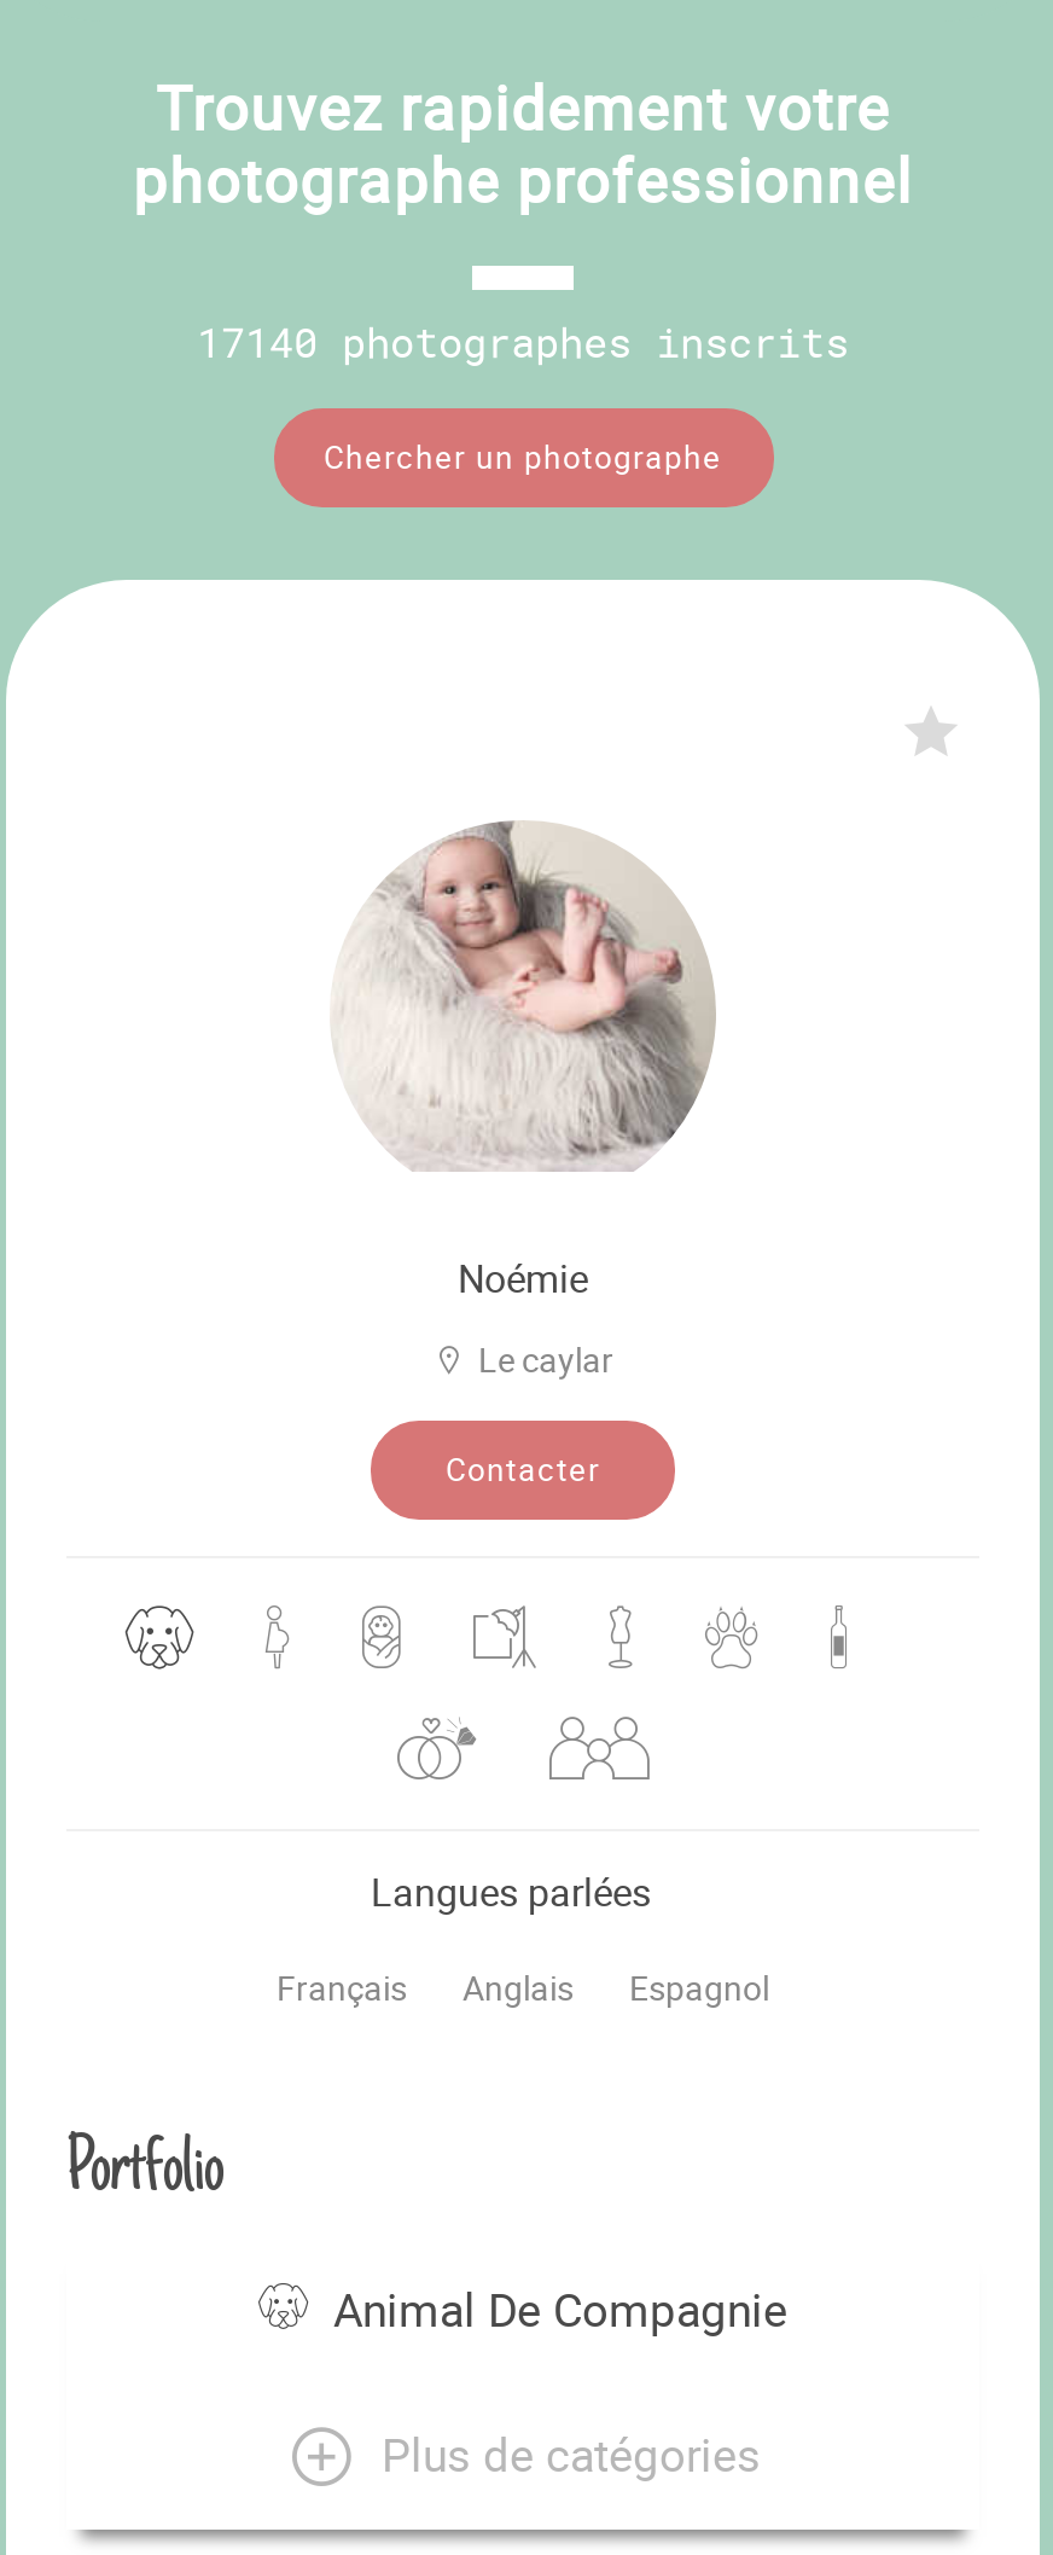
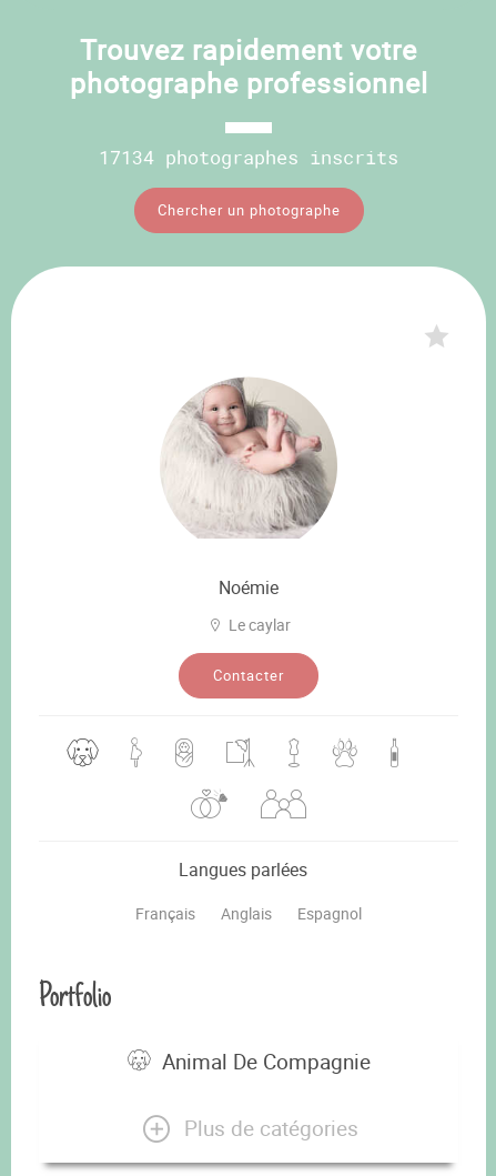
- 17140 photographes inscrits
+ 17134 photographes inscrits
